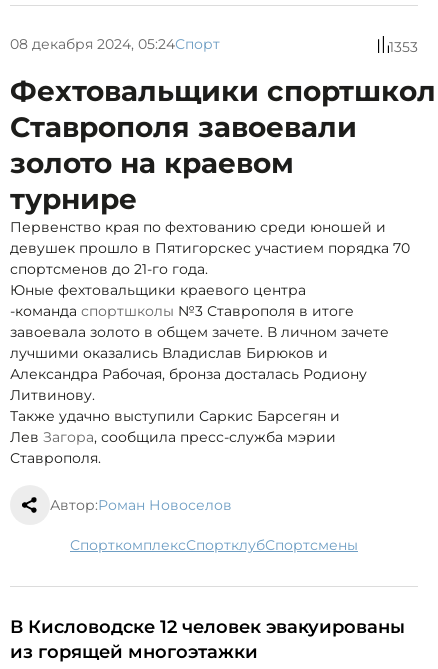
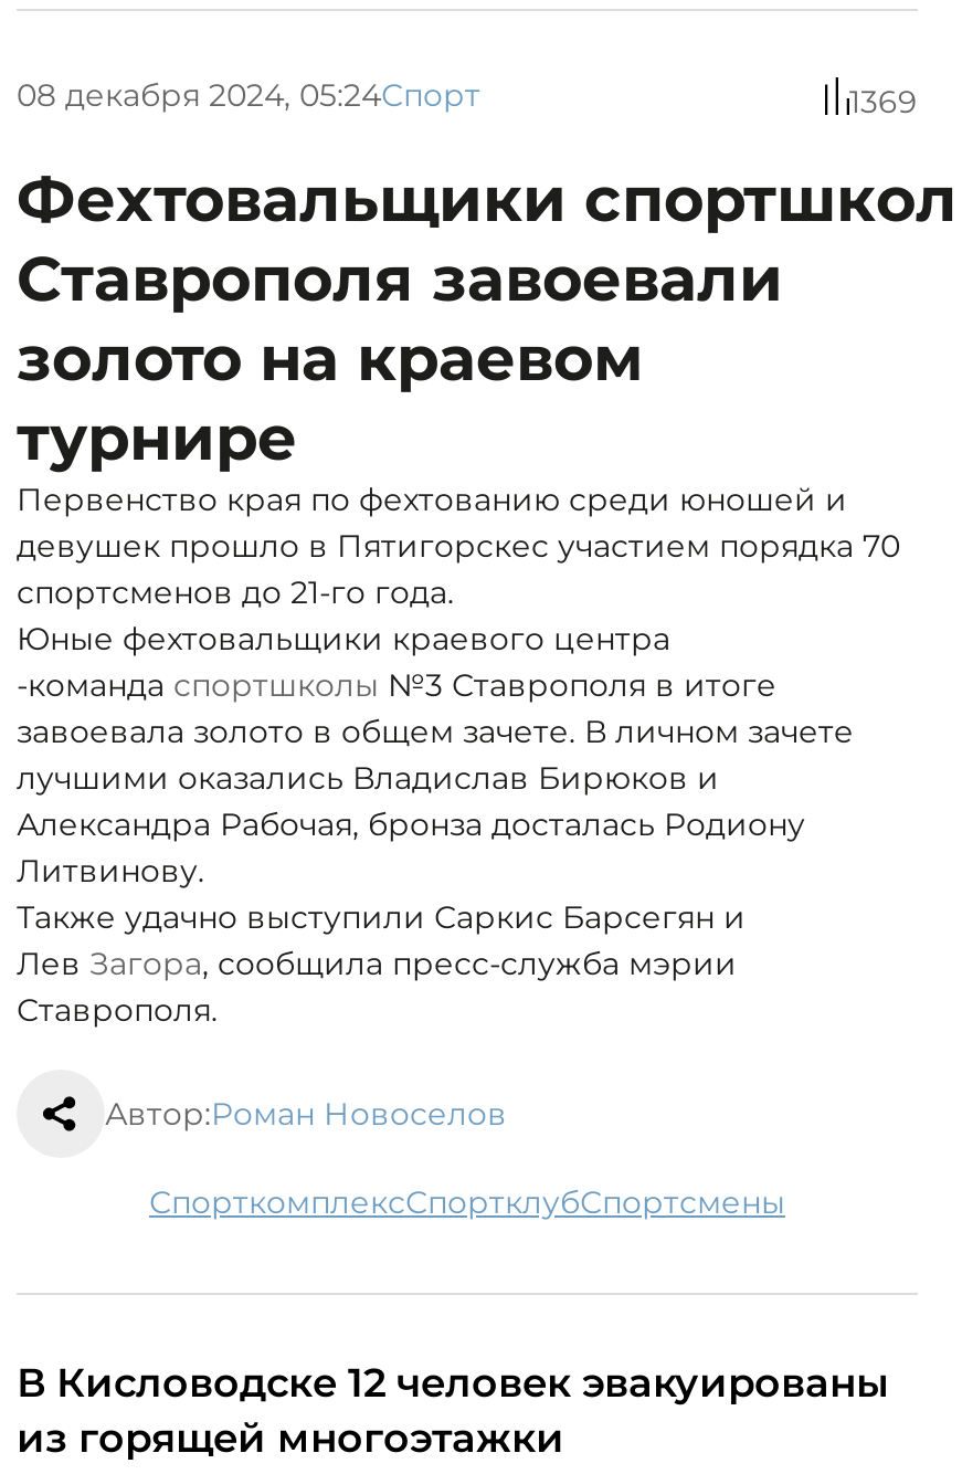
- 1353
+ 1369
